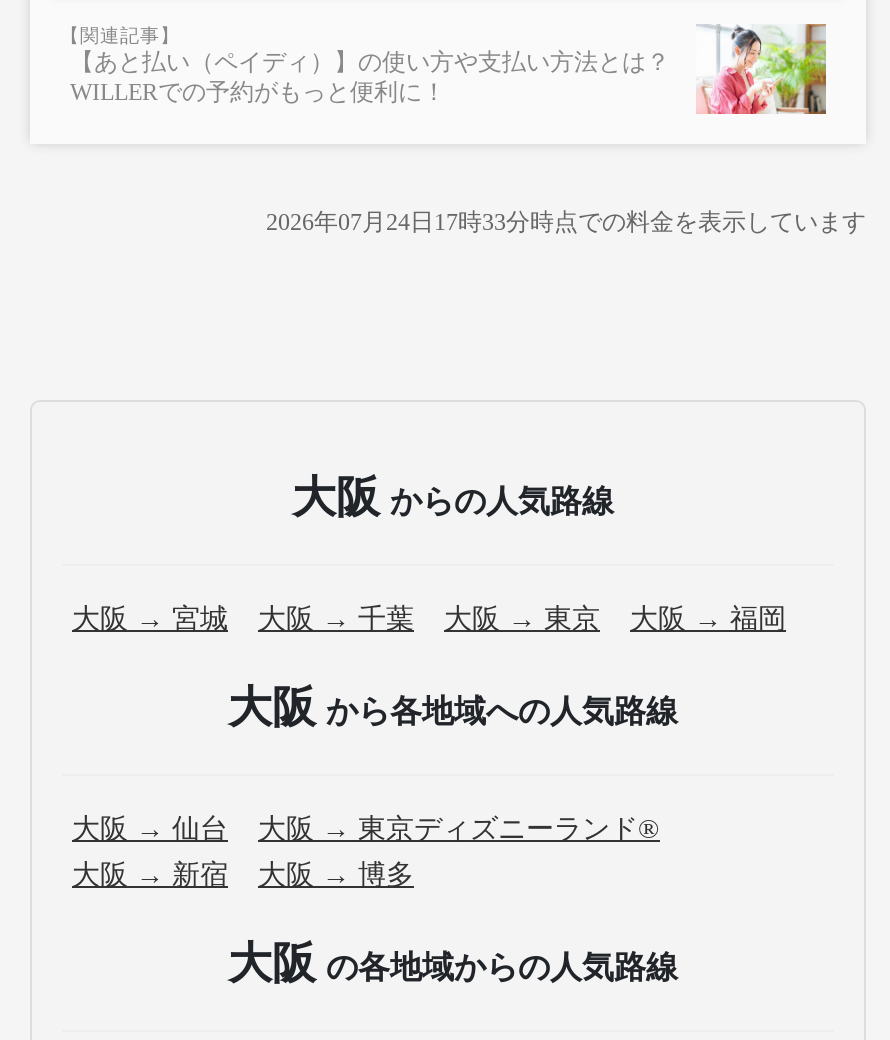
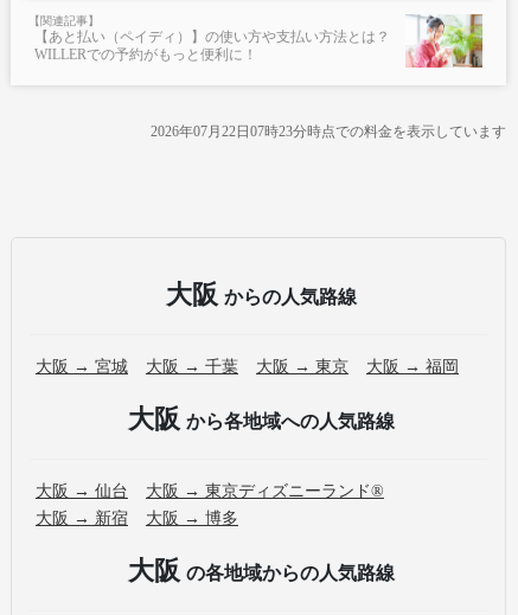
- 2026年07月24日17時33分時点での料金を表示しています
+ 2026年07月22日07時23分時点での料金を表示しています
